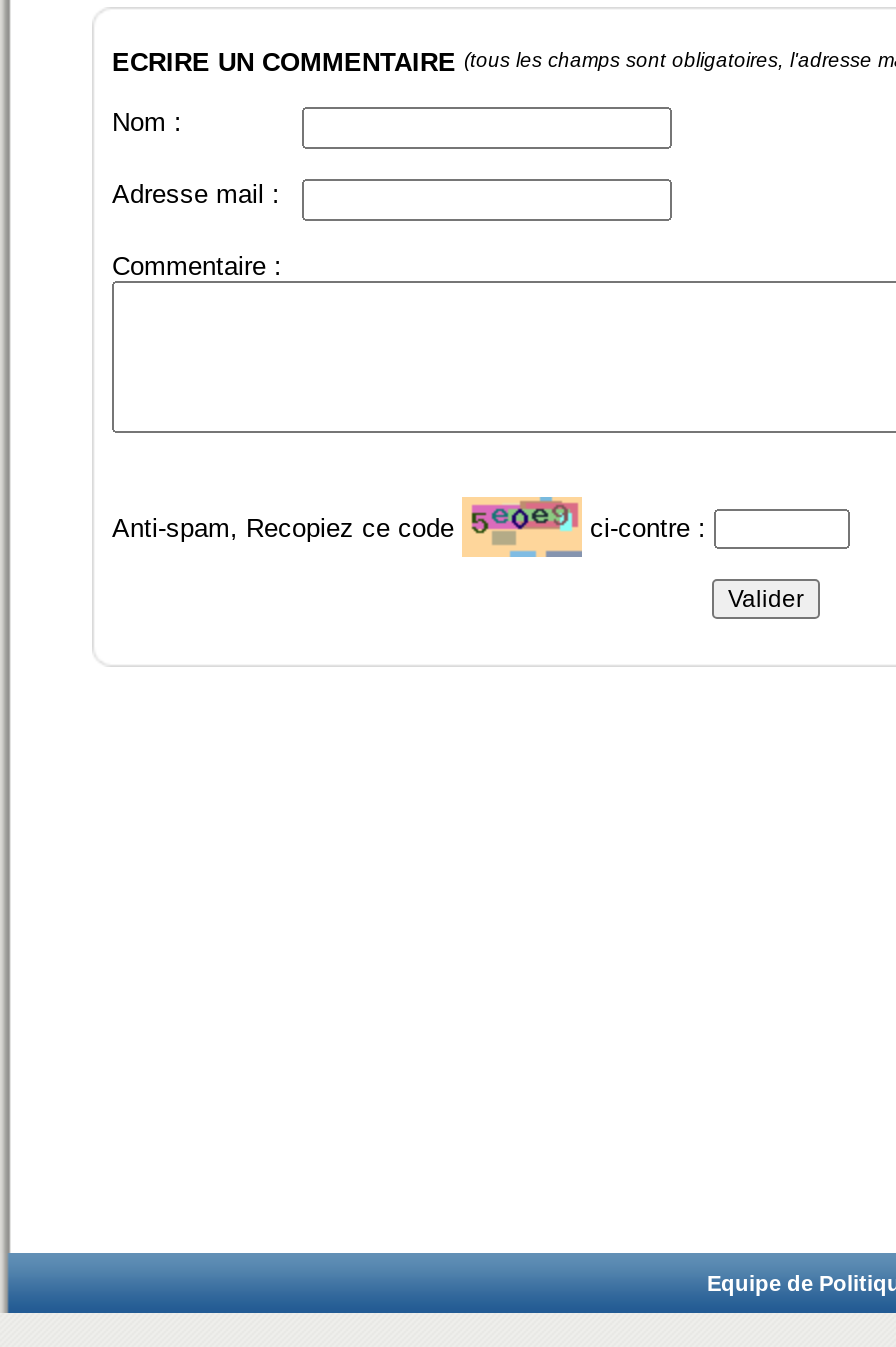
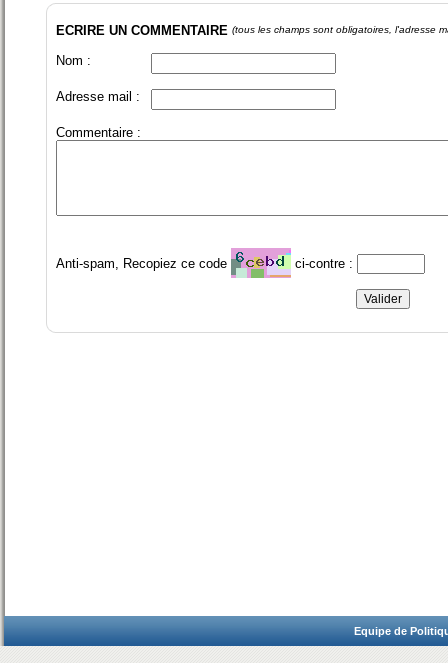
- [image]
+ [image]
